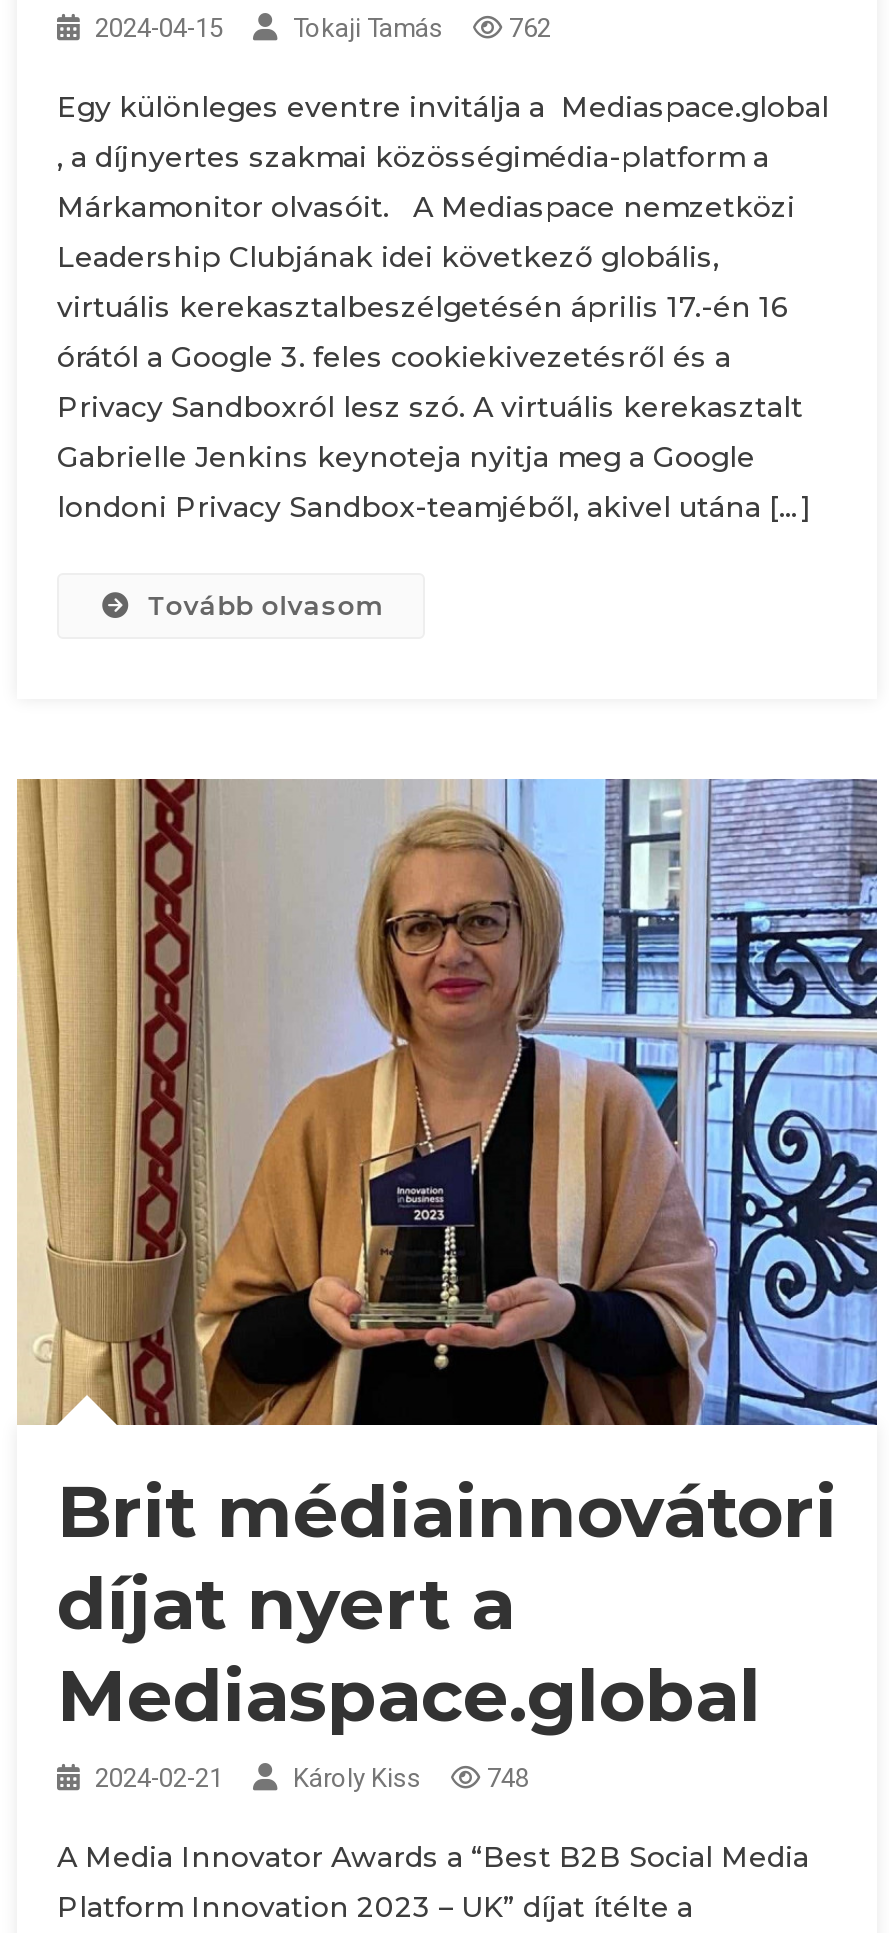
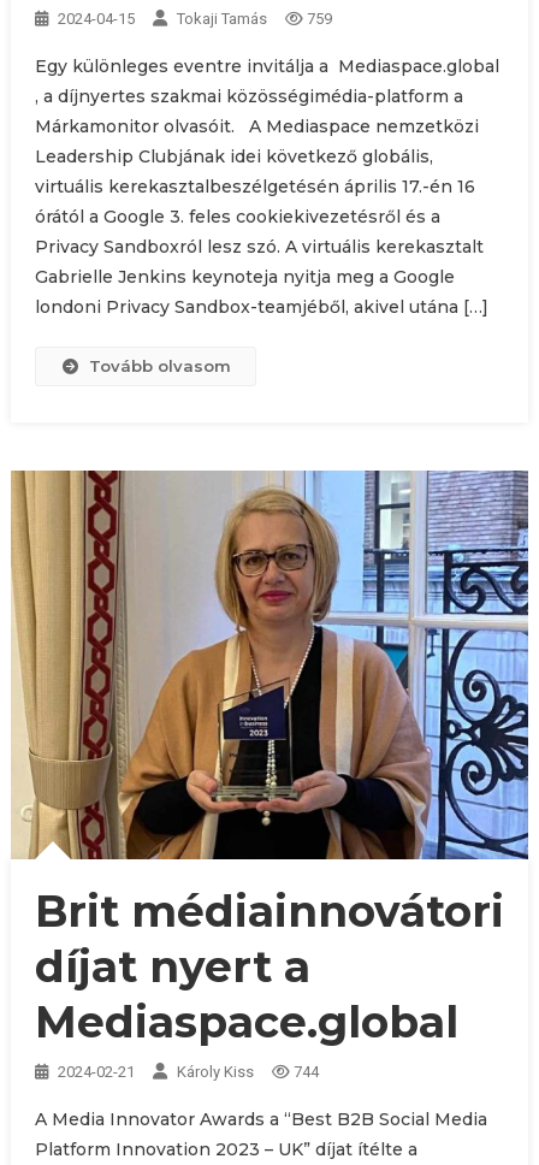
- 762
+ 759

- 748
+ 744
